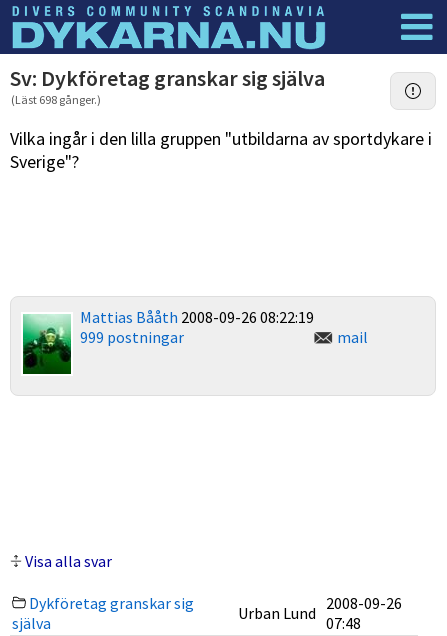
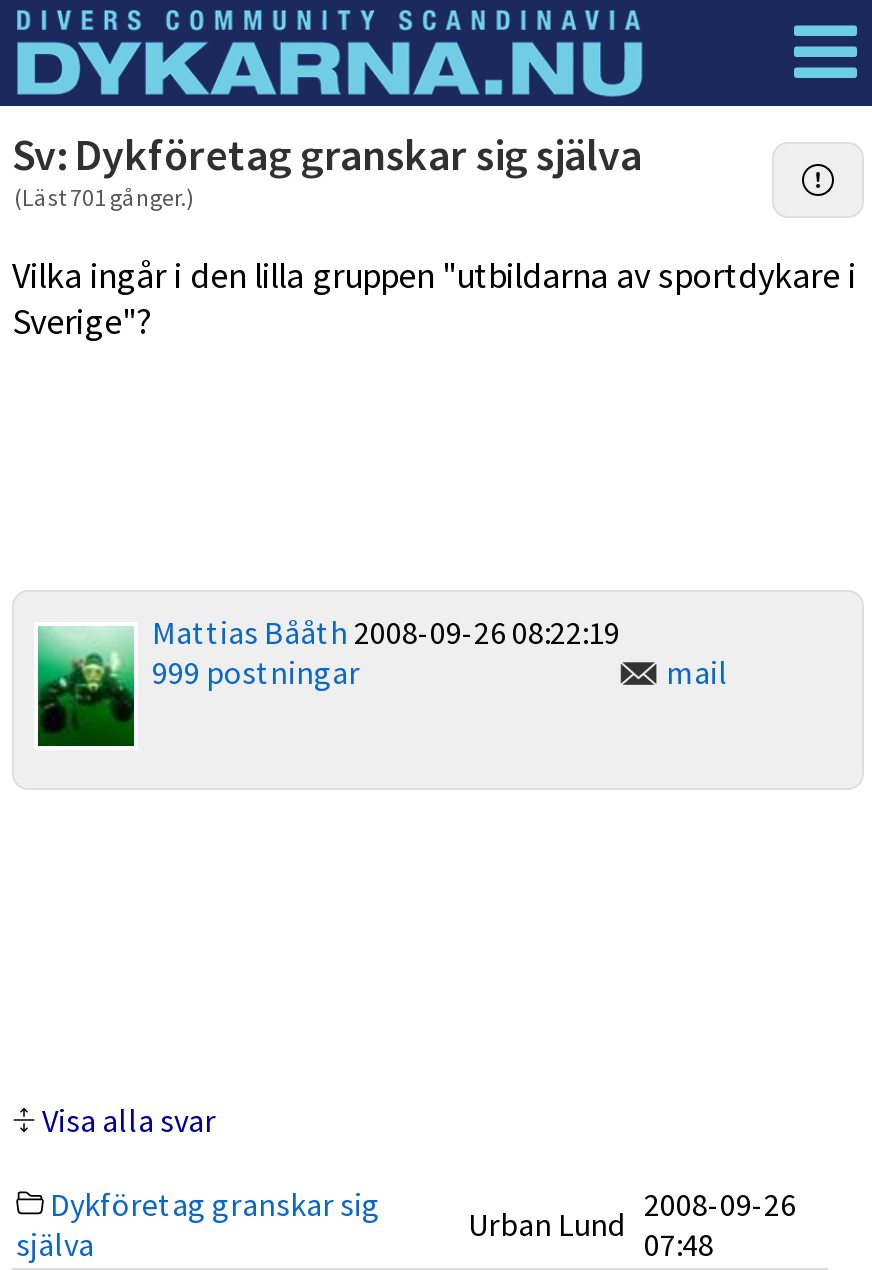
- (Läst 698 gånger.)
+ (Läst 701 gånger.)
